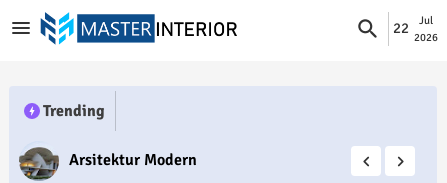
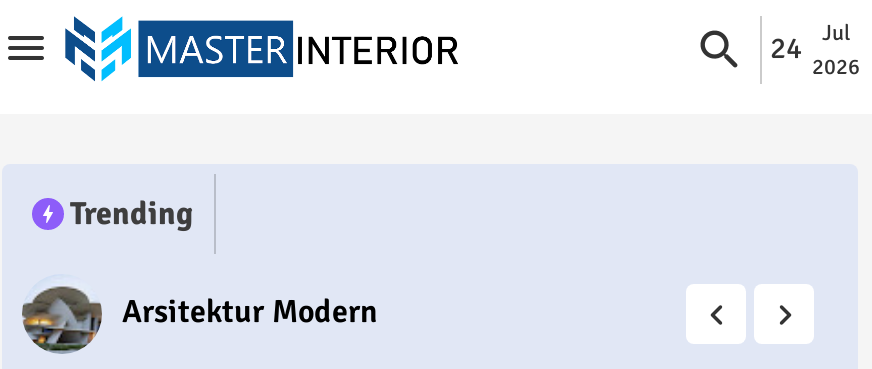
- 22 2026 Jul
+ 24 2026 Jul
